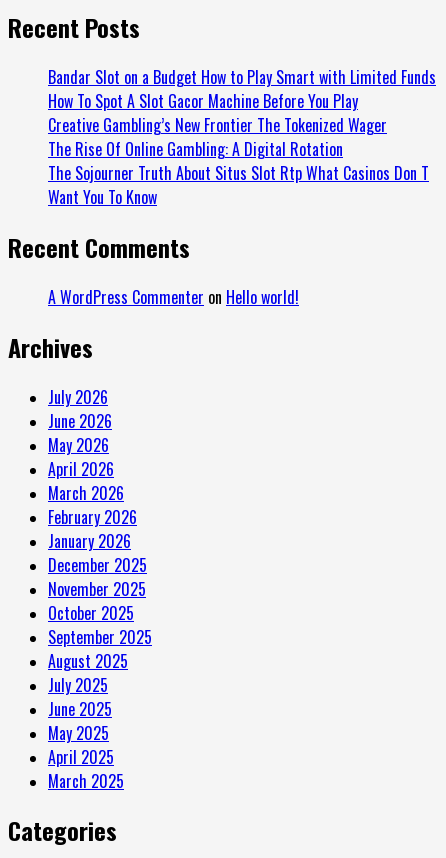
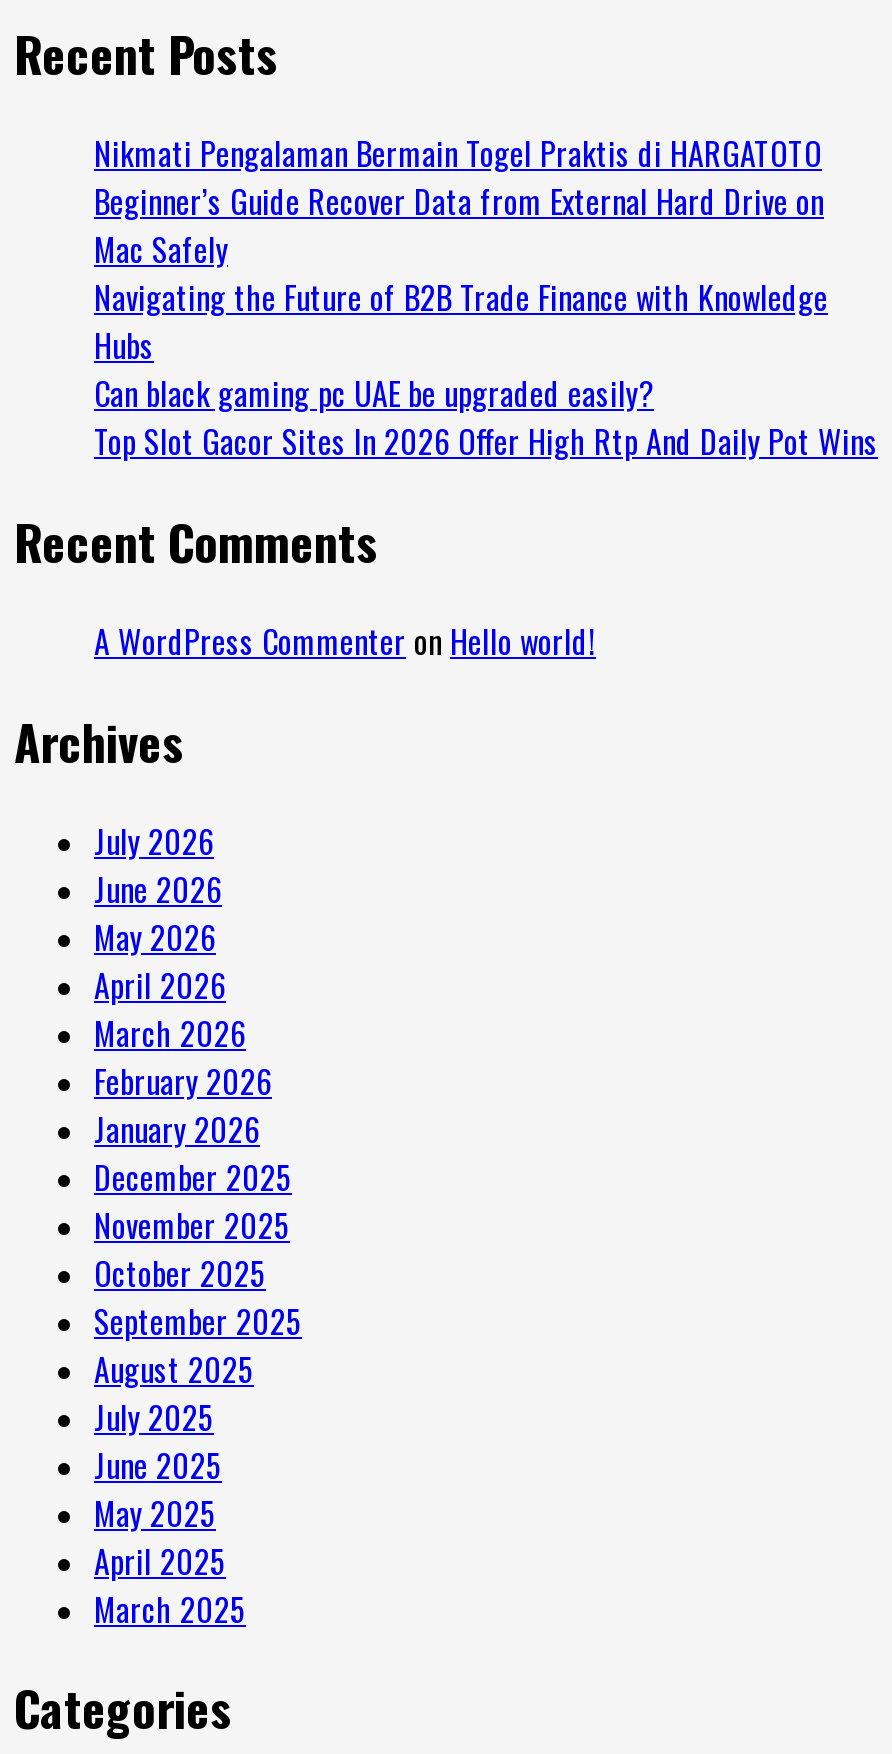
- Bandar Slot on a Budget How to Play Smart with Limited Funds
- How To Spot A Slot Gacor Machine Before You Play
- Creative Gambling’s New Frontier The Tokenized Wager
- The Rise Of Online Gambling: A Digital Rotation
- The Sojourner Truth About Situs Slot Rtp What Casinos Don T
- Want You To Know
+ Nikmati Pengalaman Bermain Togel Praktis di HARGATOTO
+ Beginner’s Guide Recover Data from External Hard Drive on
+ Mac Safely
+ Navigating the Future of B2B Trade Finance with Knowledge
+ Hubs
+ Can black gaming pc UAE be upgraded easily?
+ Top Slot Gacor Sites In 2026 Offer High Rtp And Daily Pot Wins
